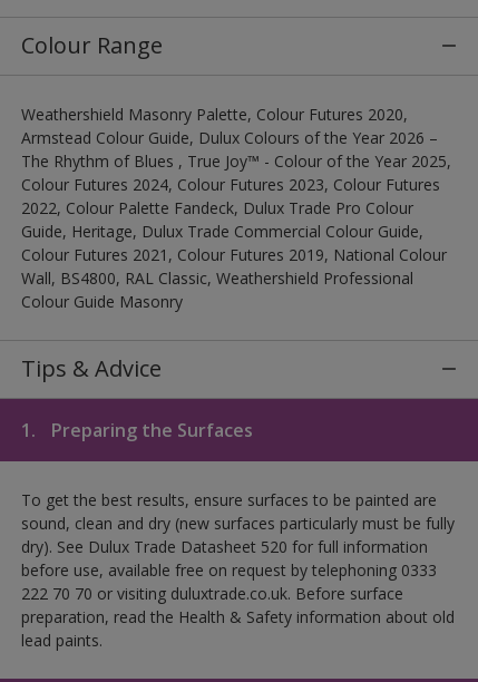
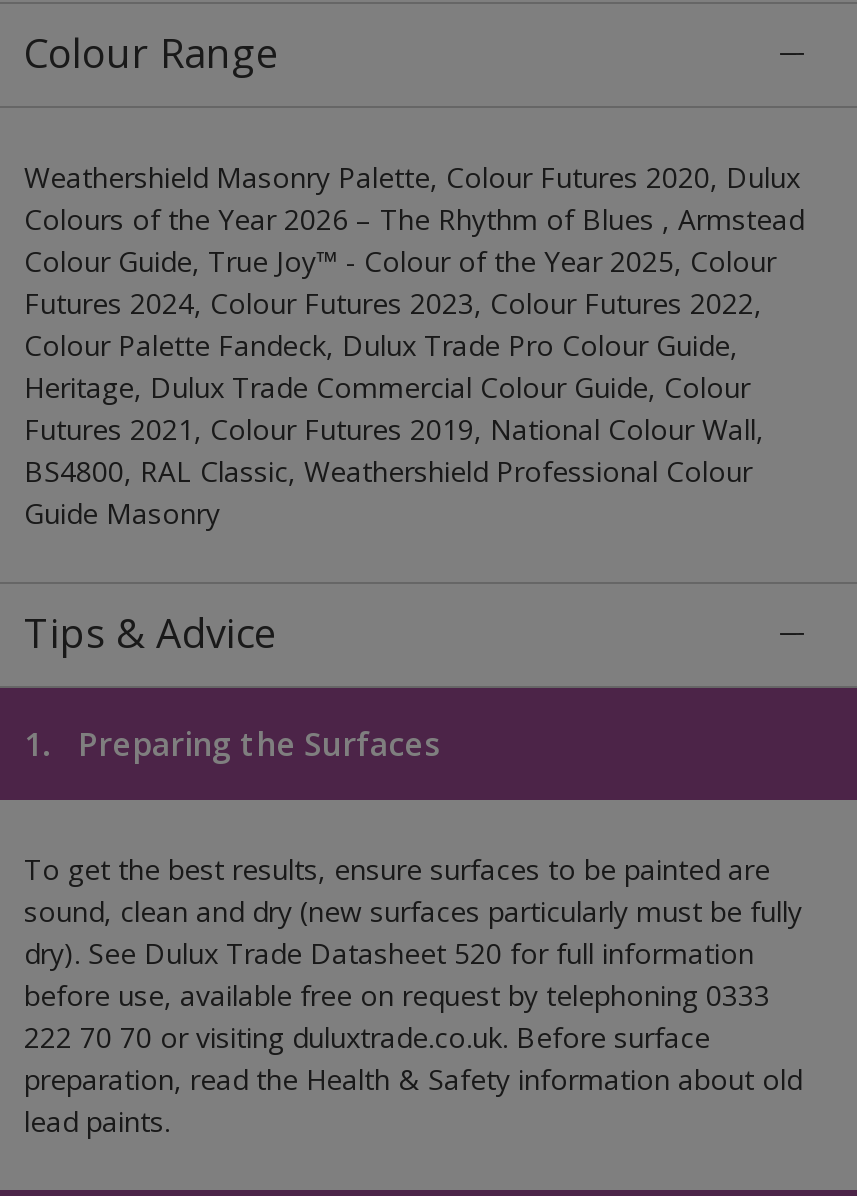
- Weathershield Masonry Palette, Colour Futures 2020,
- Armstead Colour Guide, Dulux Colours of the Year 2026 –
- The Rhythm of Blues , True Joy™ - Colour of the Year 2025,
- Colour Futures 2024, Colour Futures 2023, Colour Futures
- 2022, Colour Palette Fandeck, Dulux Trade Pro Colour
- Guide, Heritage, Dulux Trade Commercial Colour Guide,
- Colour Futures 2021, Colour Futures 2019, National Colour
- Wall, BS4800, RAL Classic, Weathershield Professional
- Colour Guide Masonry
+ Weathershield Masonry Palette, Colour Futures 2020, Dulux
+ Colours of the Year 2026 – The Rhythm of Blues , Armstead
+ Colour Guide, True Joy™ - Colour of the Year 2025, Colour
+ Futures 2024, Colour Futures 2023, Colour Futures 2022,
+ Colour Palette Fandeck, Dulux Trade Pro Colour Guide,
+ Heritage, Dulux Trade Commercial Colour Guide, Colour
+ Futures 2021, Colour Futures 2019, National Colour Wall,
+ BS4800, RAL Classic, Weathershield Professional Colour
+ Guide Masonry
